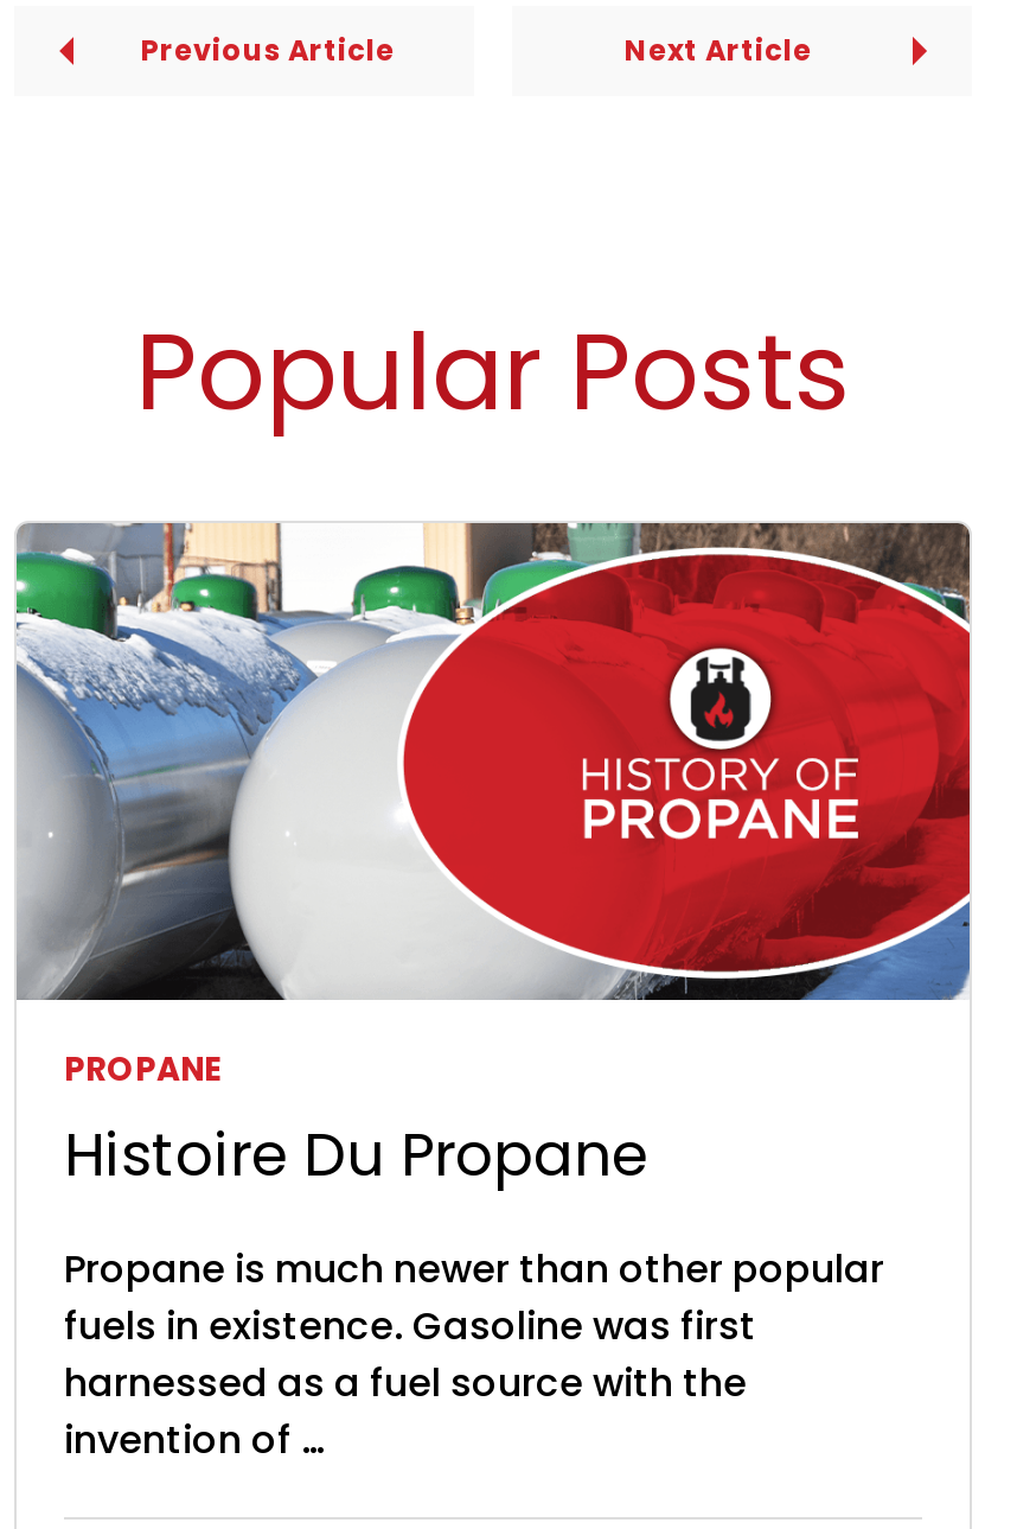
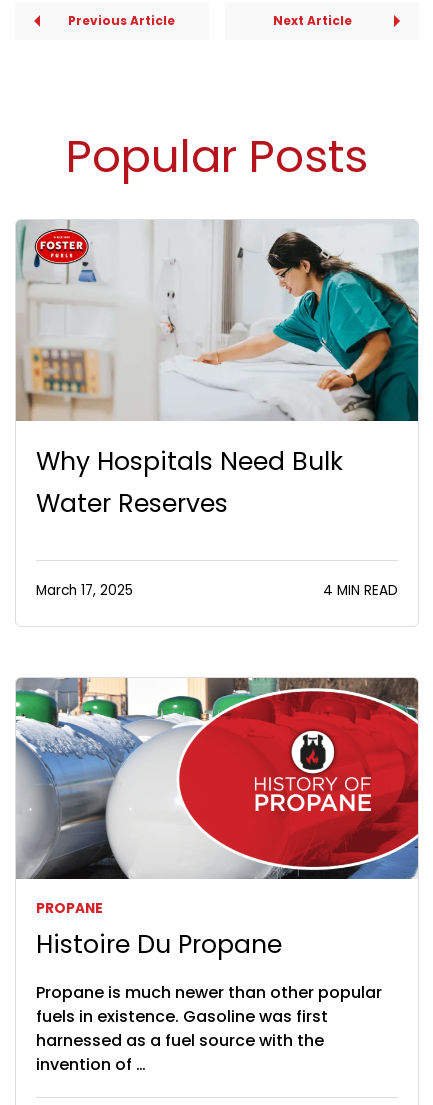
+ [image]
+ Why Hospitals Need Bulk
+ Water Reserves
+ March 17, 2025
+ 4 MIN READ
